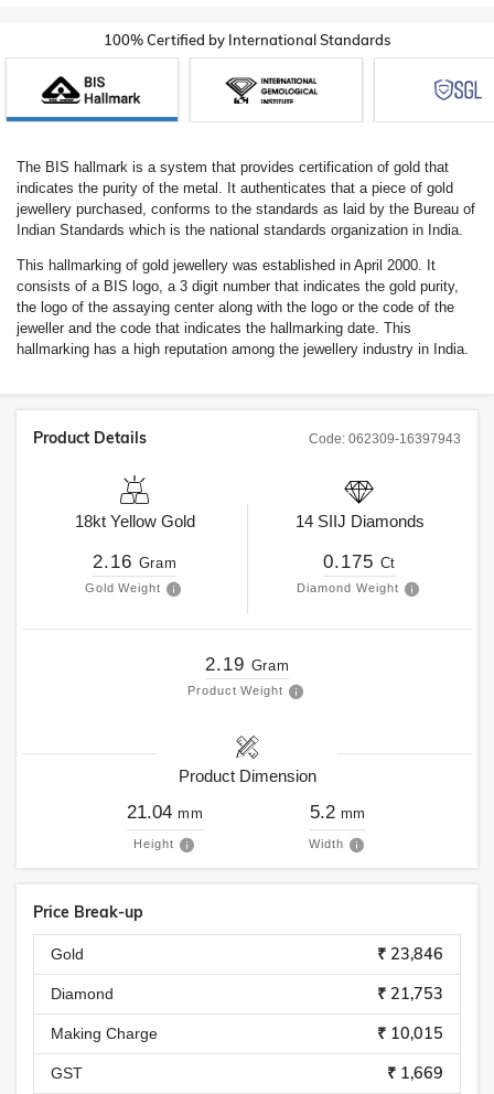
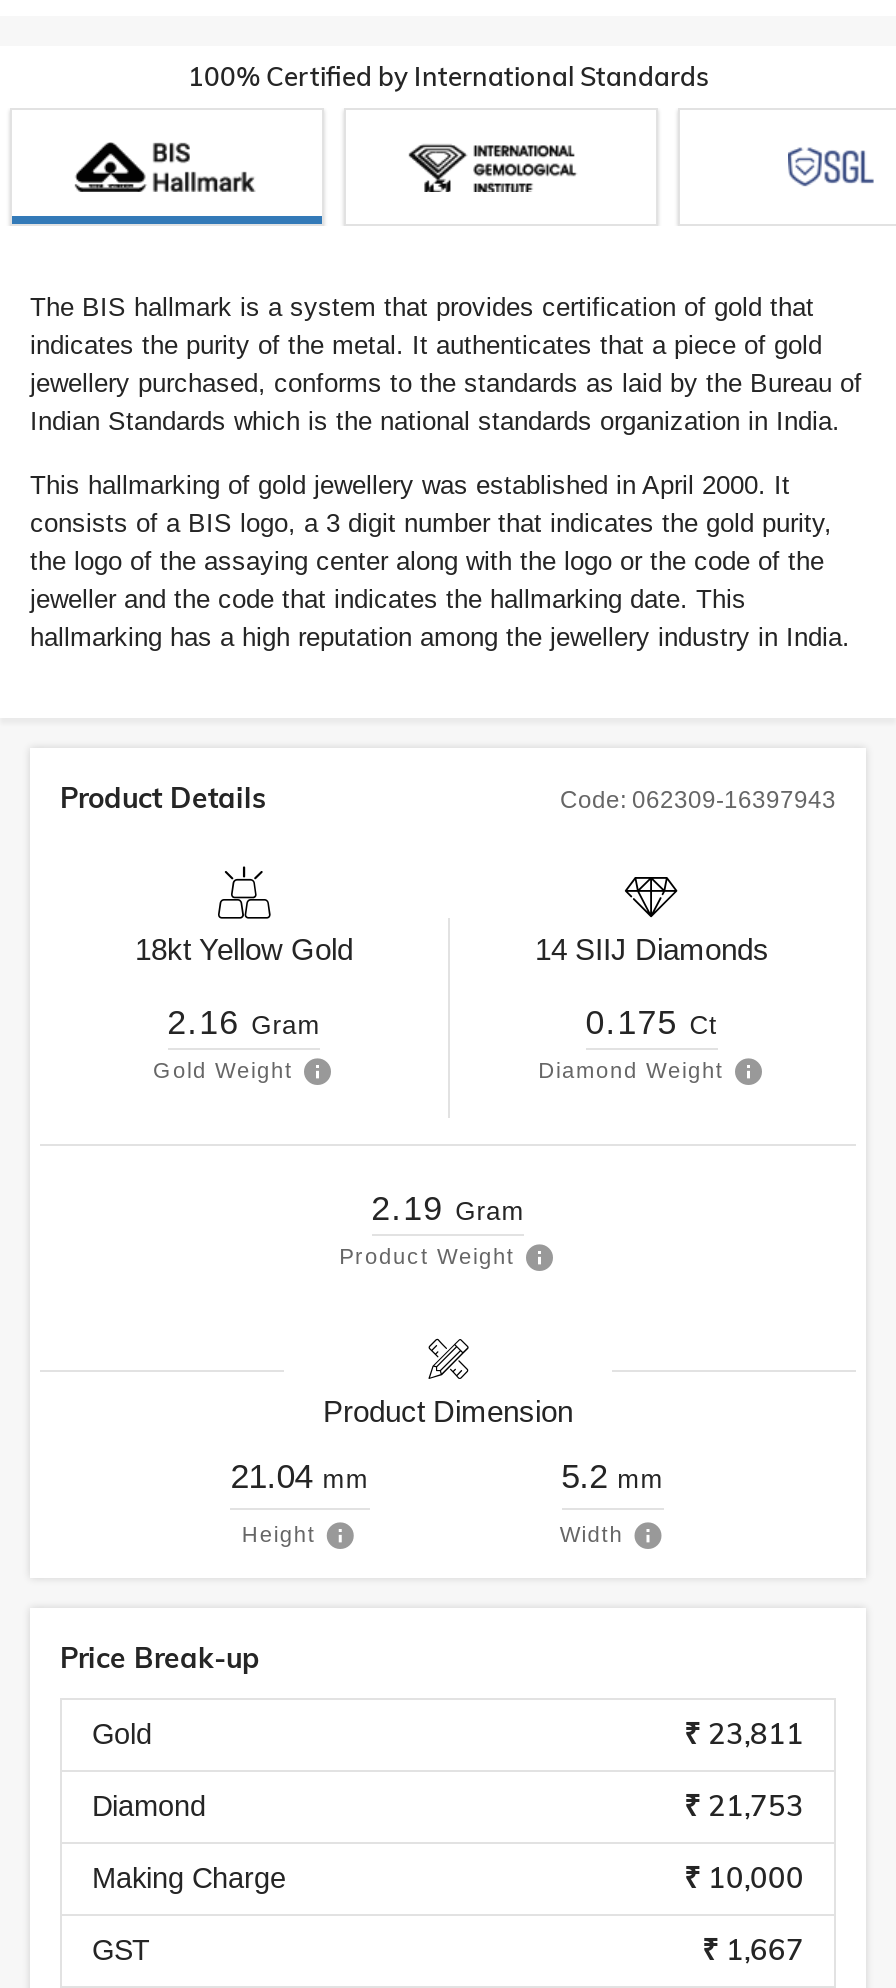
- ₹ 23,846
+ ₹ 23,811

- ₹ 10,015
+ ₹ 10,000

- ₹ 1,669
+ ₹ 1,667
